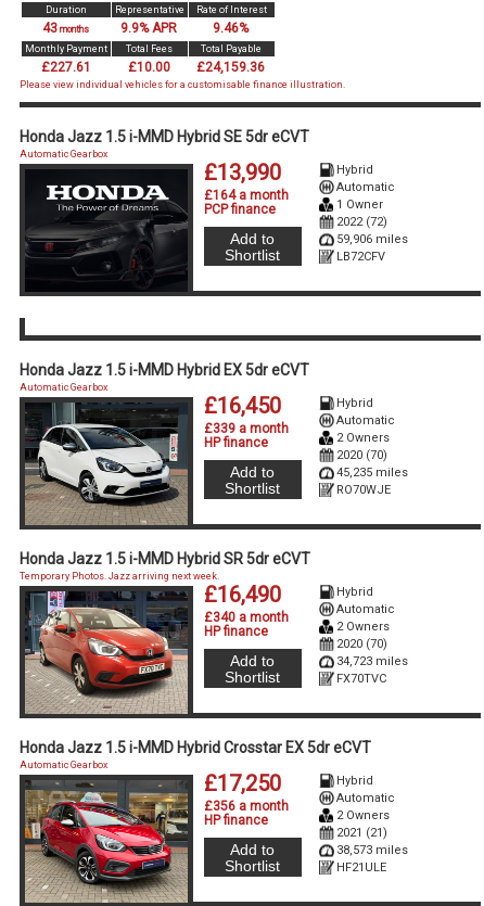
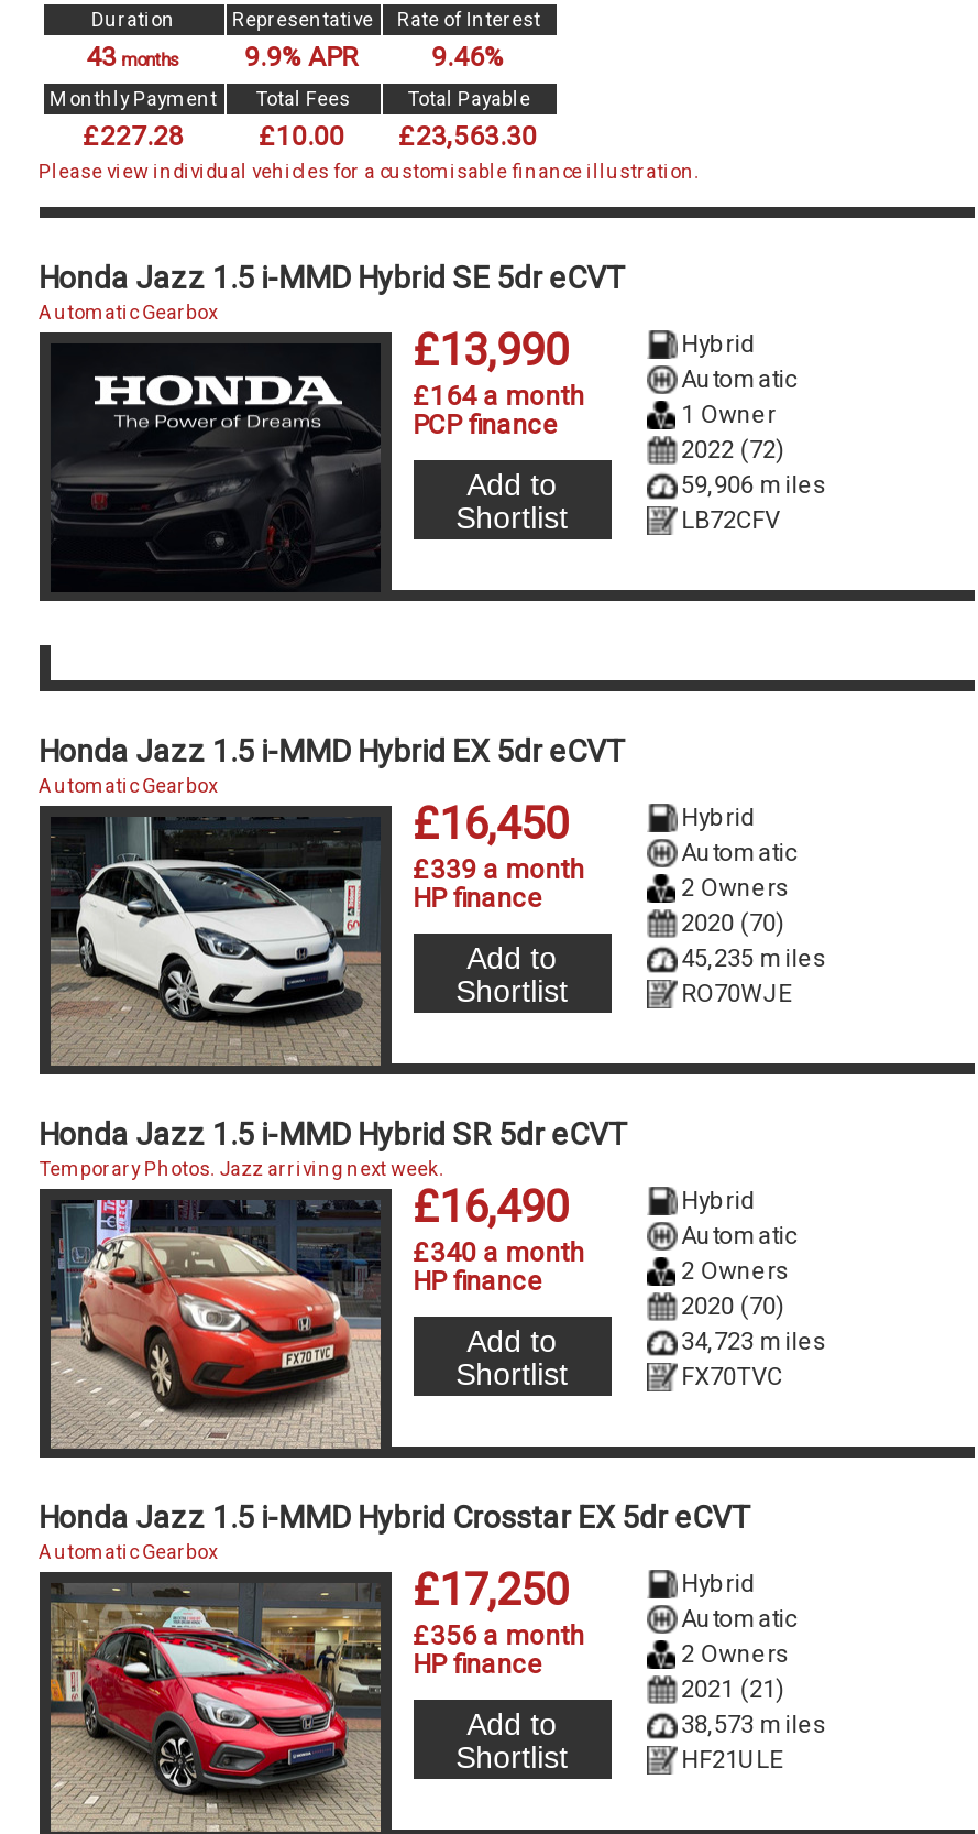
- £227.61
+ £227.28

- £10.00 £24,159.36
+ £10.00 £23,563.30
